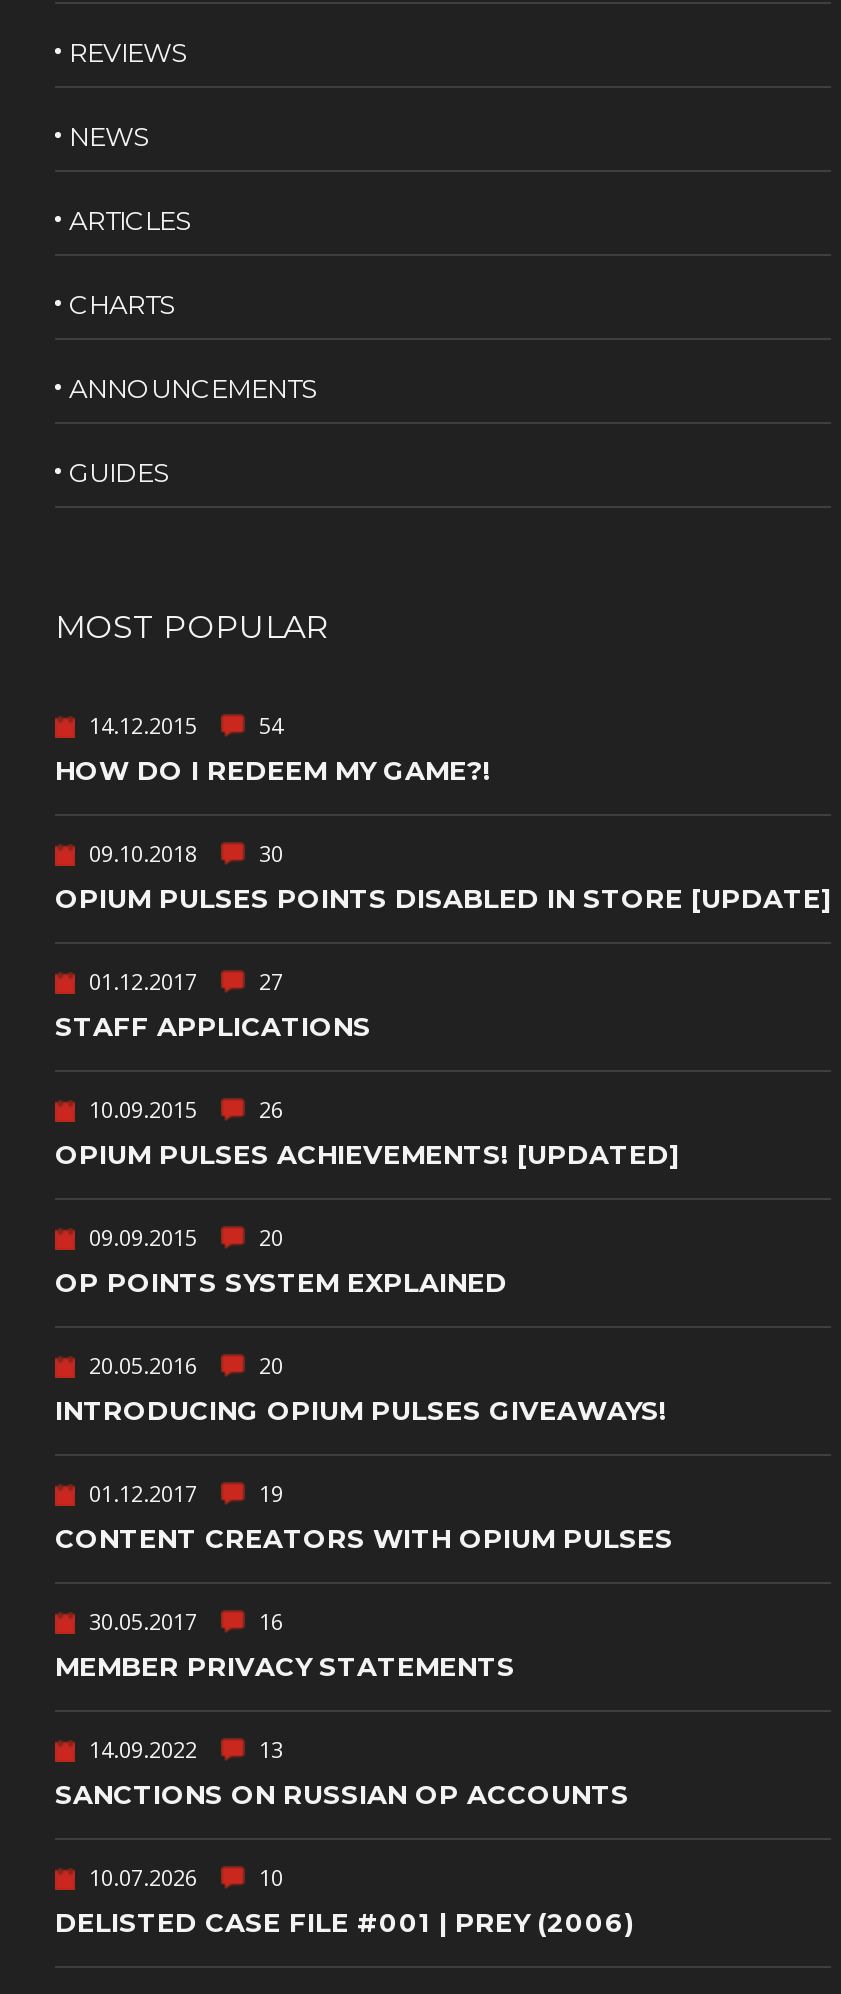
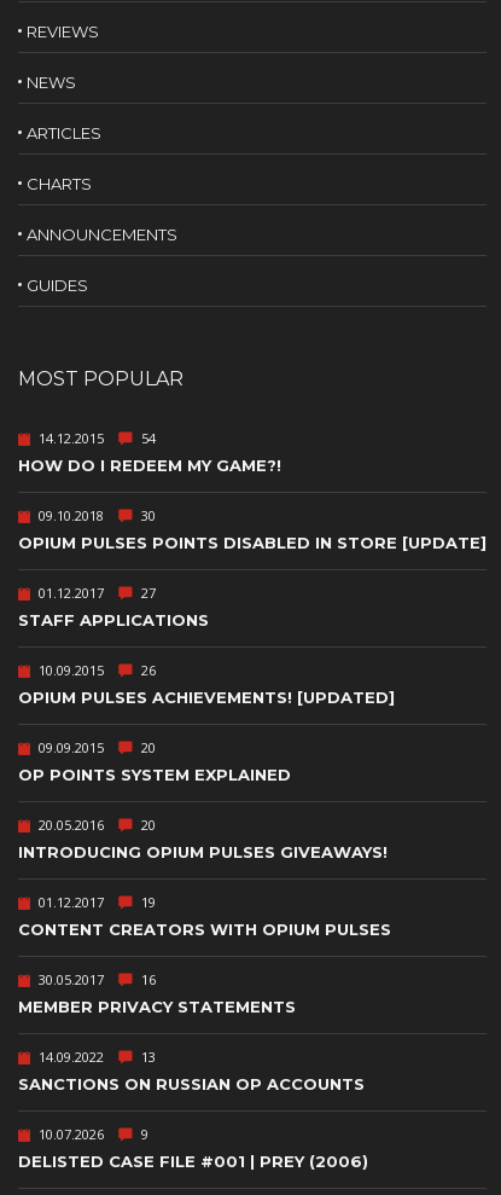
- 10
+ 9
